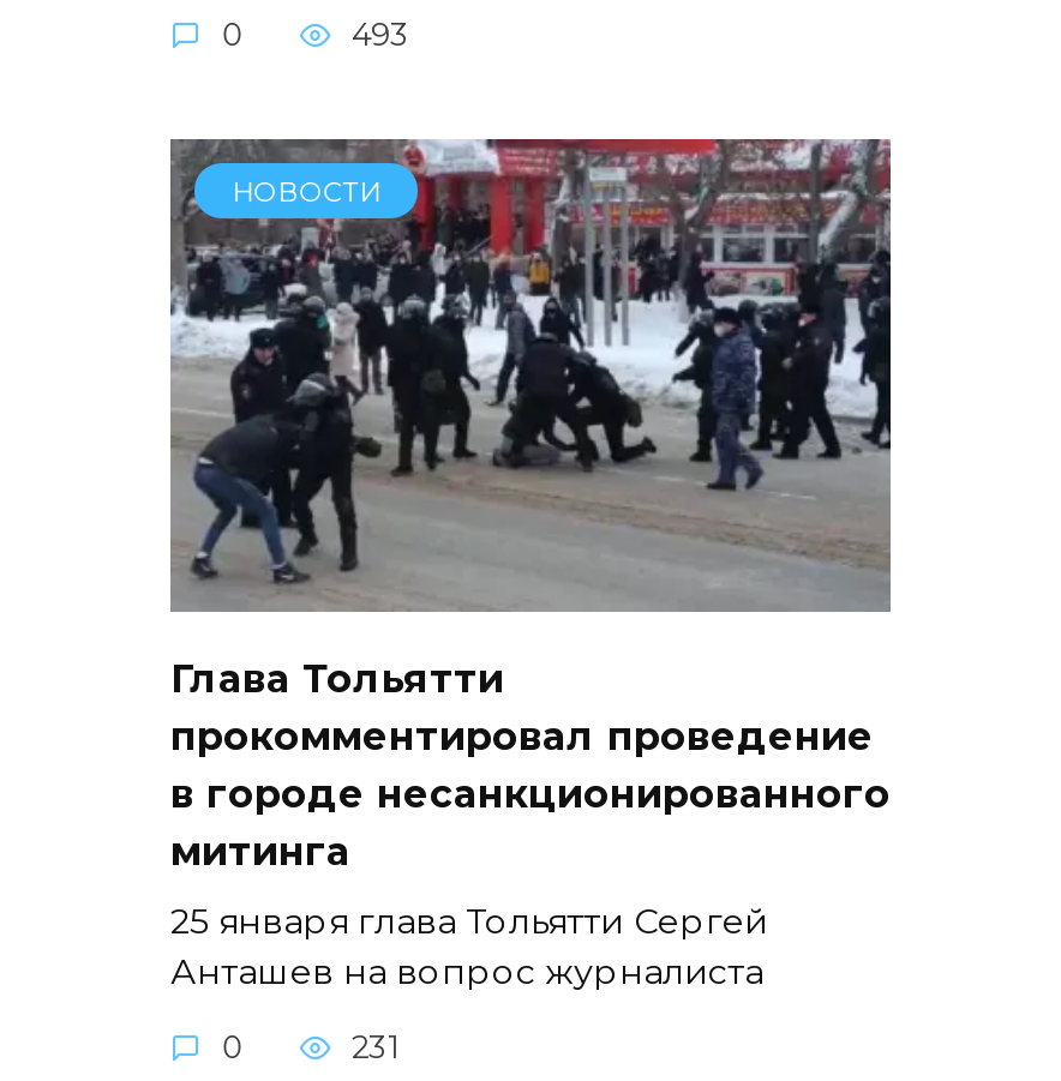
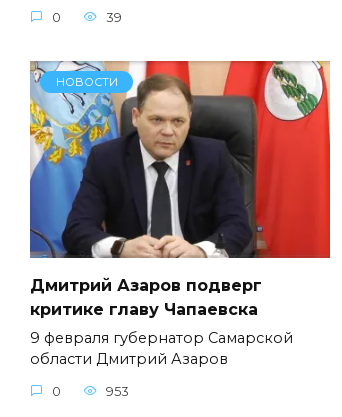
- 493
+ 39

- [image]
- Глава Тольятти
- прокомментировал проведение
- в городе несанкционированного
- митинга
+ [image]
+ Дмитрий Азаров подверг
+ критике главу Чапаевска

- 25 января глава Тольятти Сергей
- Анташев на вопрос журналиста
+ 9 февраля губернатор Самарской
+ области Дмитрий Азаров

- 231
+ 953
